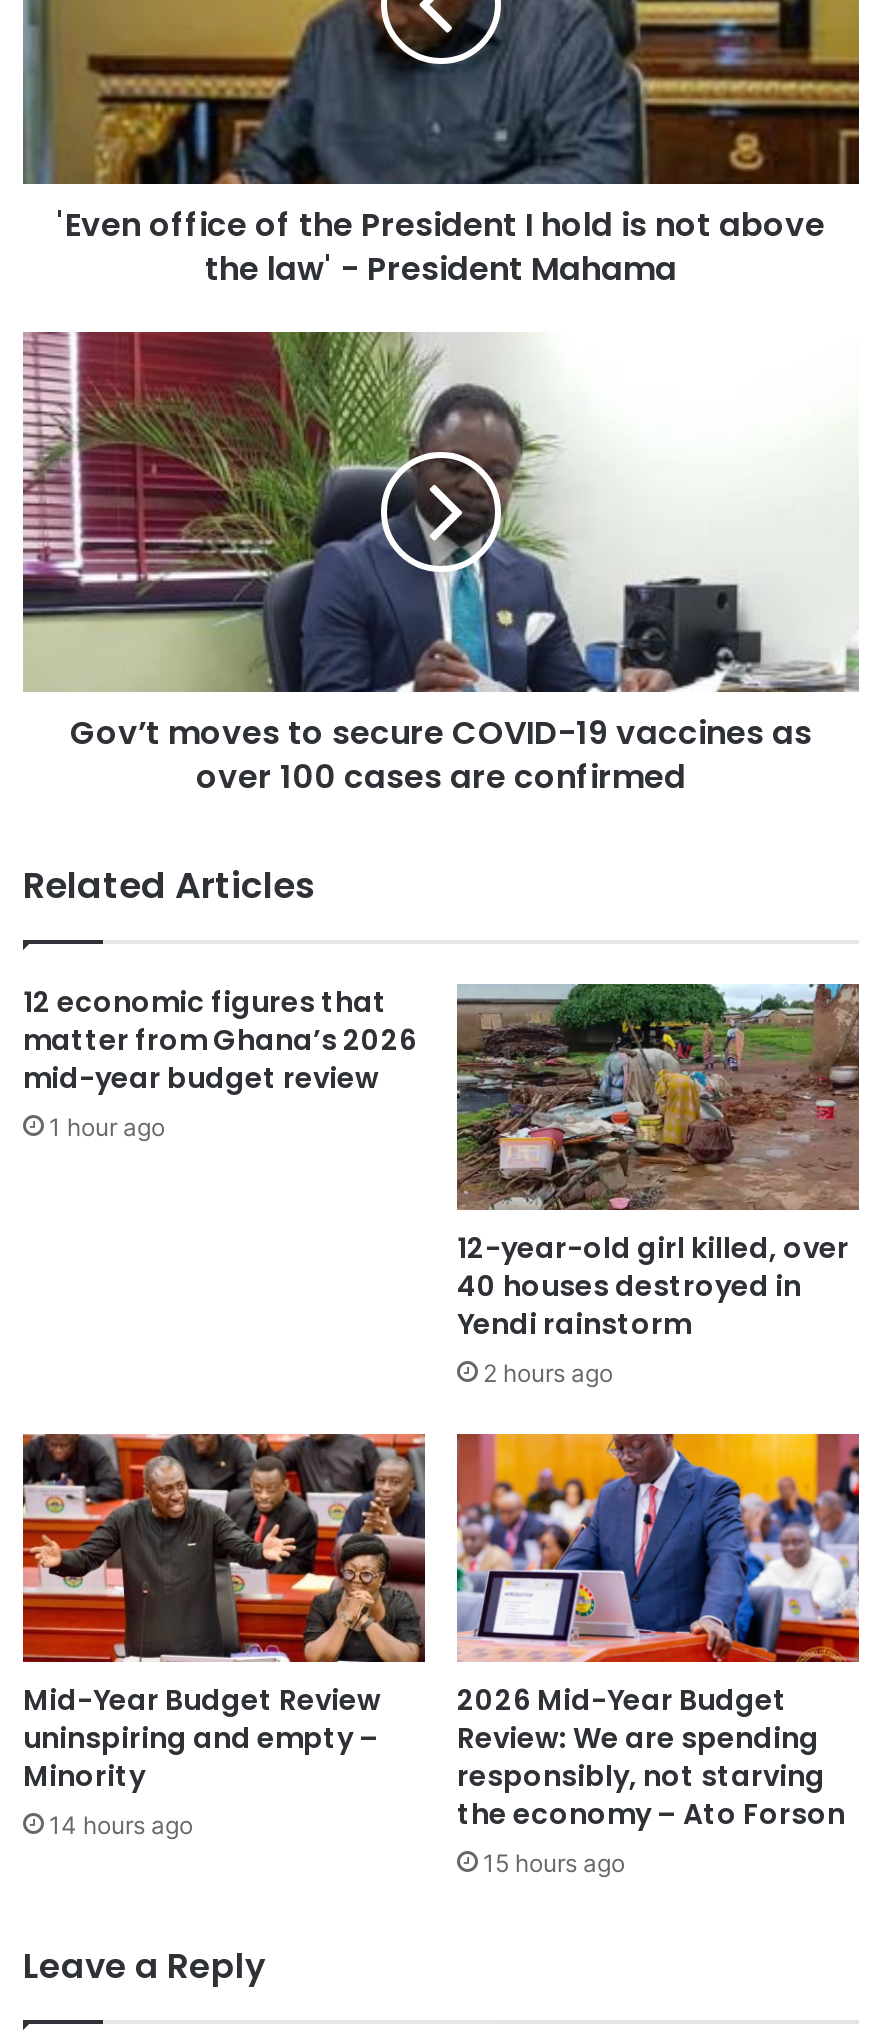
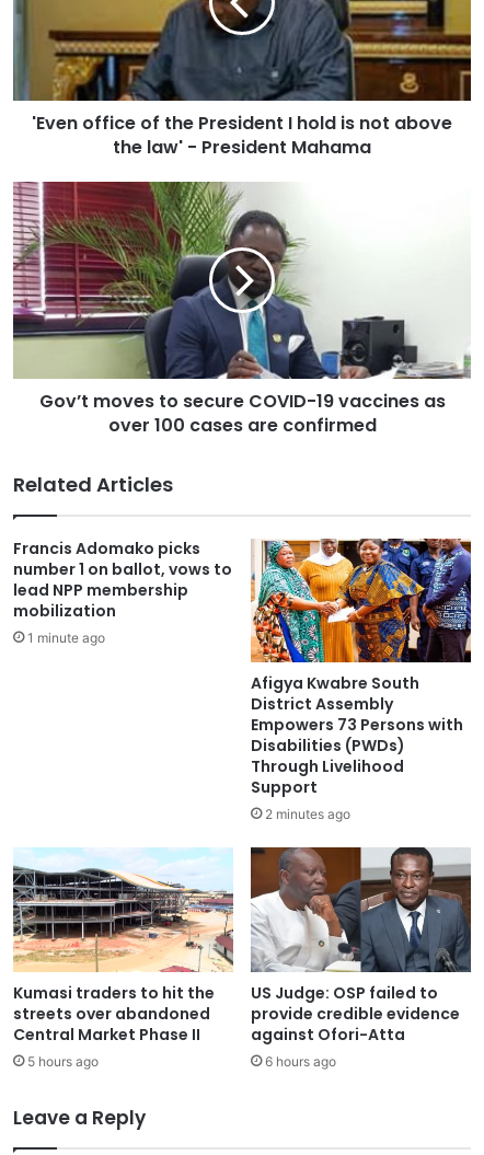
- 12 economic figures that
- matter from Ghana’s 2026
- mid-year budget review
- 1 hour ago
+ Francis Adomako picks
+ number 1 on ballot, vows to
+ lead NPP membership
+ mobilization
+ 1 minute ago

- [image]
- 12-year-old girl killed, over
- 40 houses destroyed in
- Yendi rainstorm
- 2 hours ago
+ [image]
+ Afigya Kwabre South
+ District Assembly
+ Empowers 73 Persons with
+ Disabilities (PWDs)
+ Through Livelihood
+ Support
+ 2 minutes ago

- [image]
- Mid-Year Budget Review
- uninspiring and empty –
- Minority
- 14 hours ago
+ [image]
+ Kumasi traders to hit the
+ streets over abandoned
+ Central Market Phase II
+ 5 hours ago

- [image]
- 2026 Mid-Year Budget
- Review: We are spending
- responsibly, not starving
- the economy – Ato Forson
- 15 hours ago
+ [image]
+ US Judge: OSP failed to
+ provide credible evidence
+ against Ofori-Atta
+ 6 hours ago
